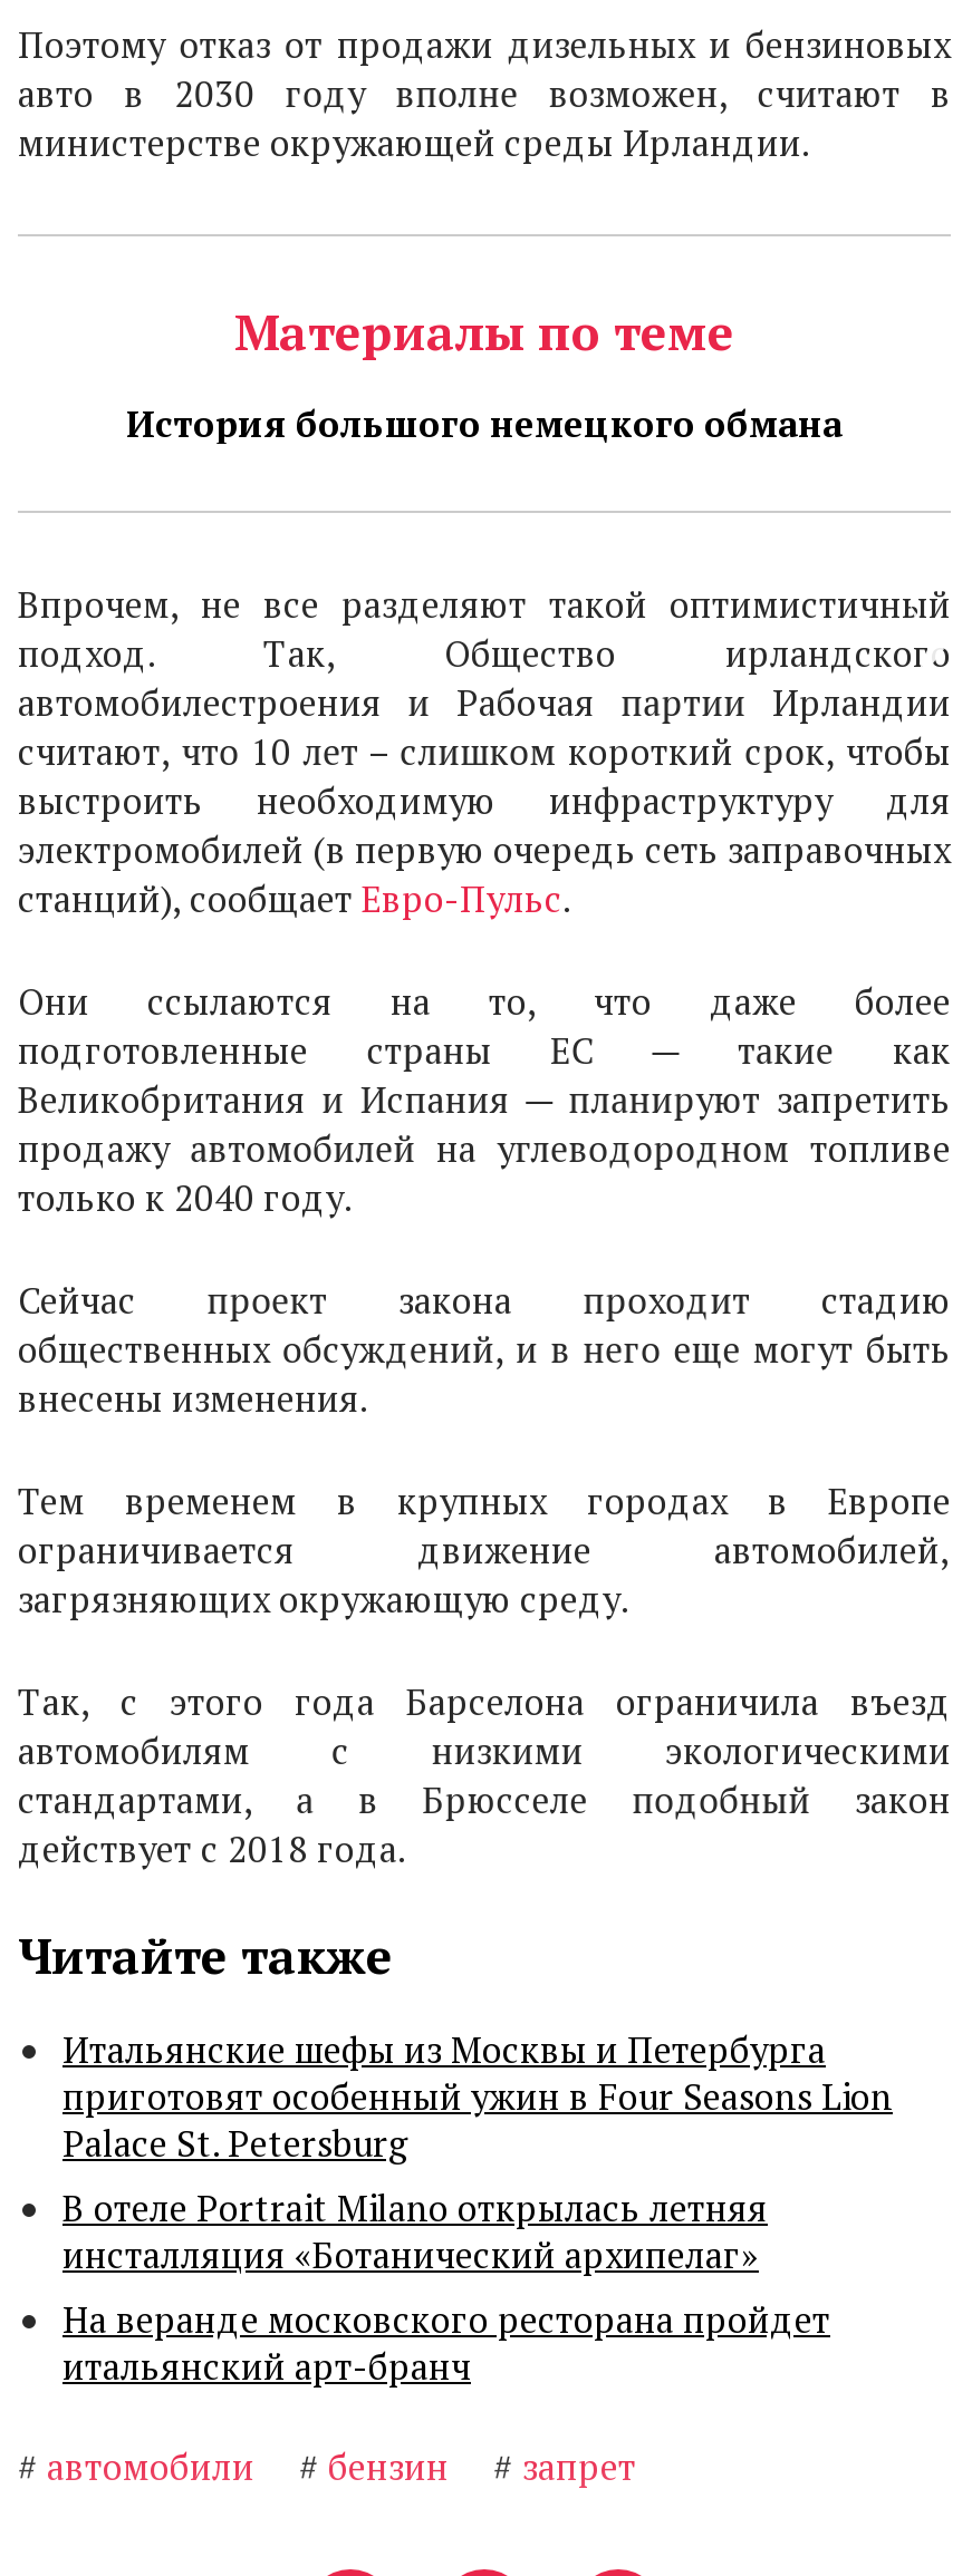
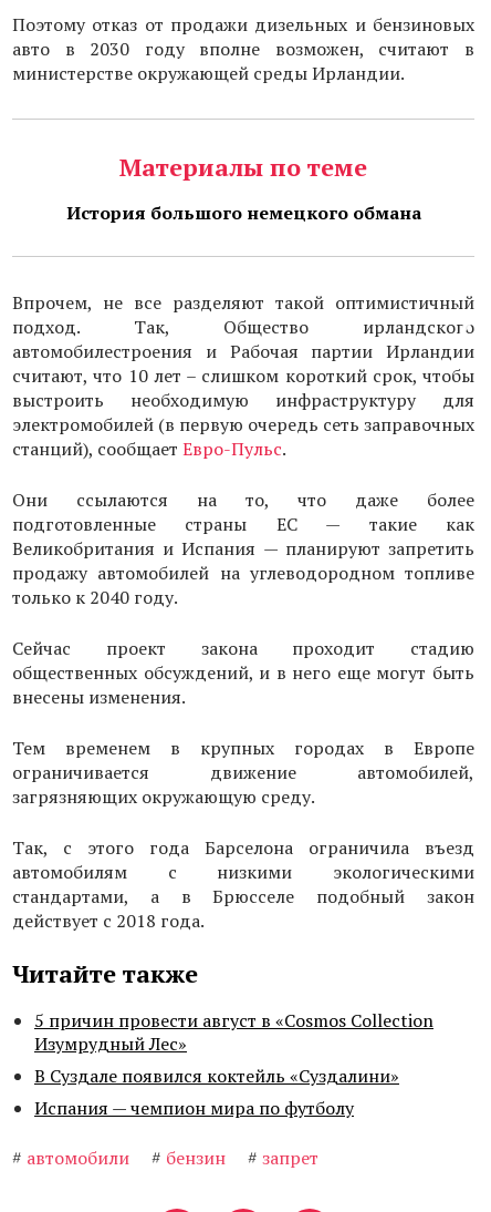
- Итальянские шефы из Москвы и Петербурга
- приготовят особенный ужин в Four Seasons Lion
- Palace St. Petersburg
- В отеле Portrait Milano открылась летняя
- инсталляция «Ботанический архипелаг»
- На веранде московского ресторана пройдет
- итальянский арт-бранч
+ 5 причин провести август в «Cosmos Collection
+ Изумрудный Лес»
+ В Суздале появился коктейль «Суздалини»
+ Испания — чемпион мира по футболу
